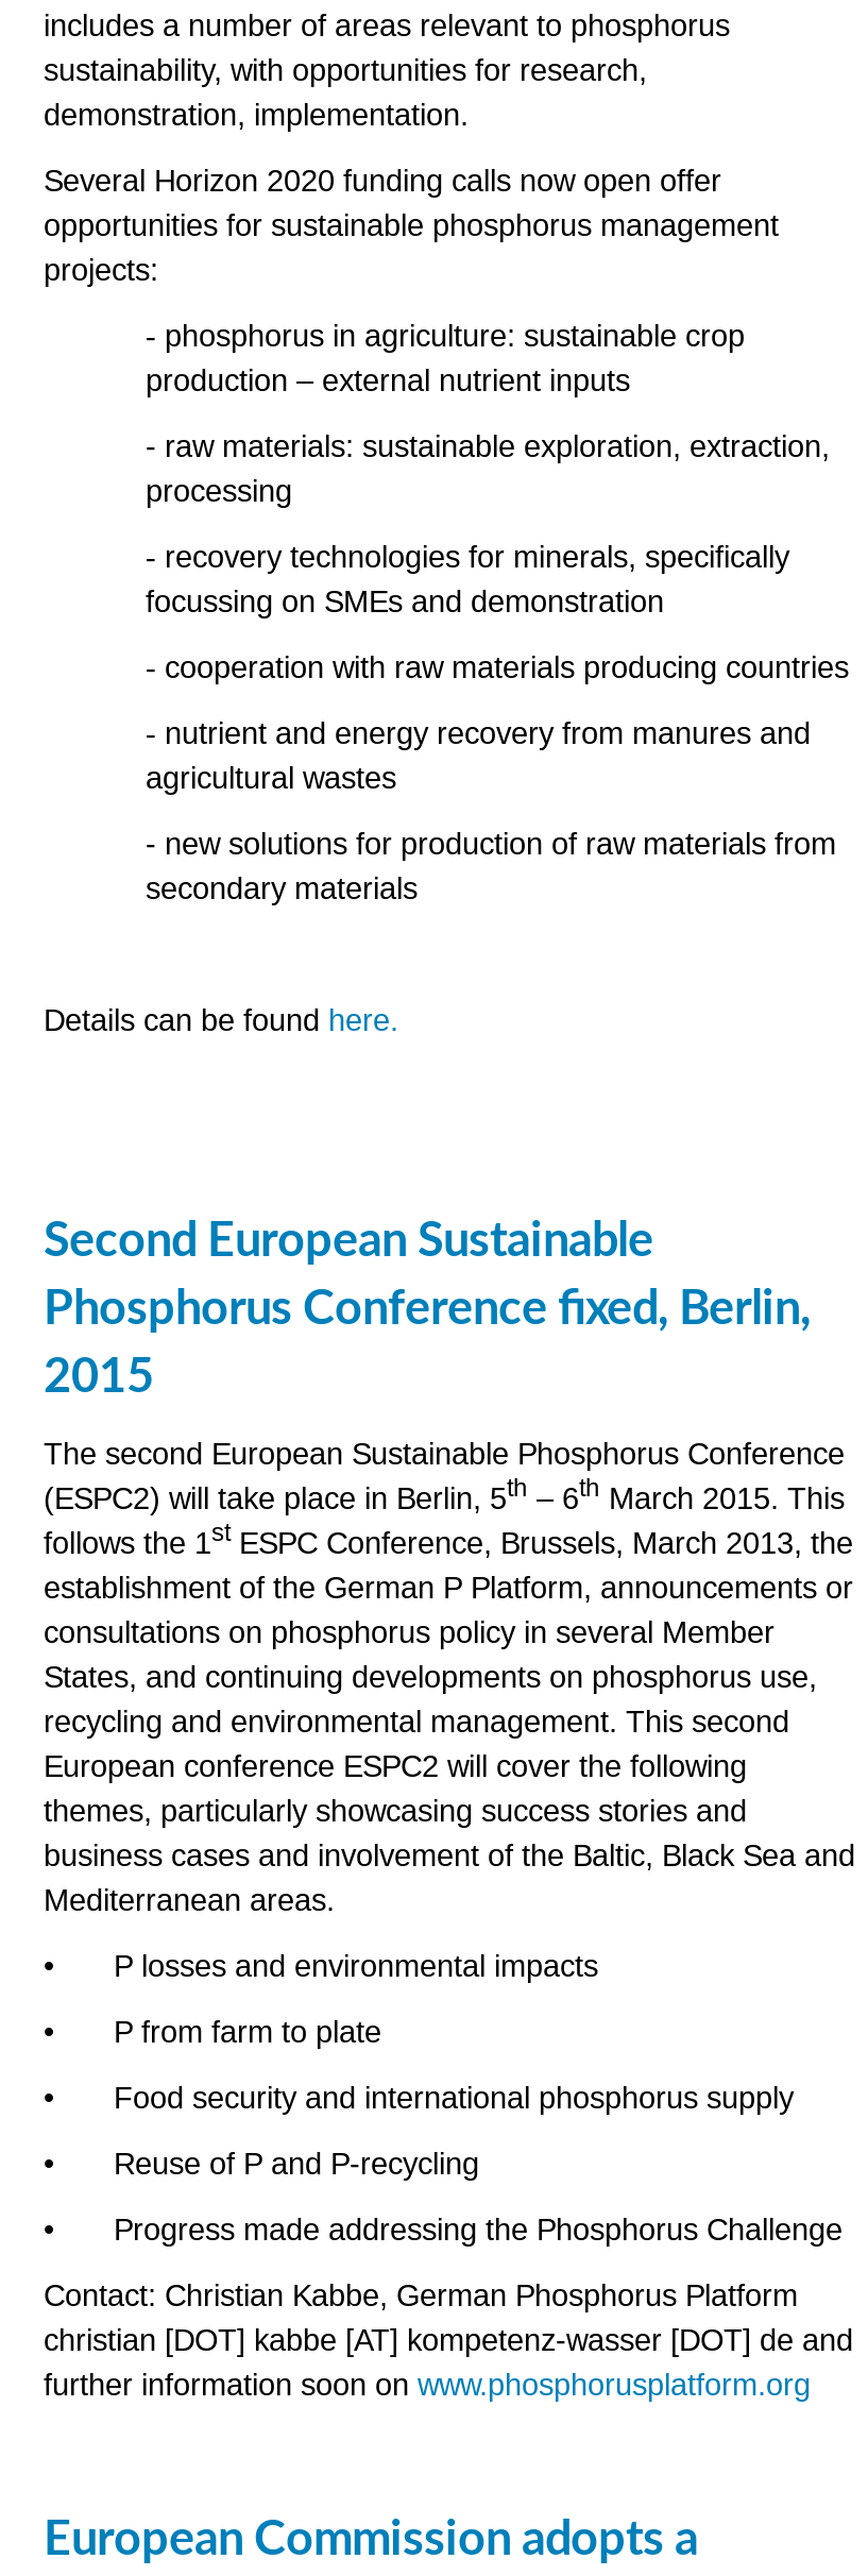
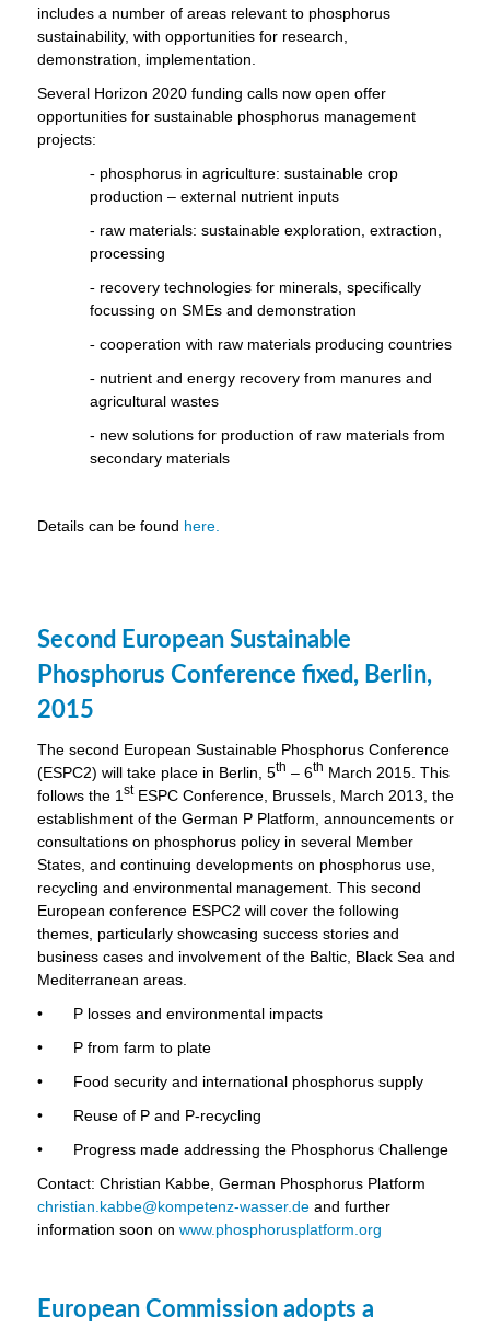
- christian [DOT] kabbe [AT] kompetenz-wasser [DOT] de and
- further information soon on www.phosphorusplatform.org
+ christian.kabbe@kompetenz-wasser.de and further
+ information soon on www.phosphorusplatform.org
